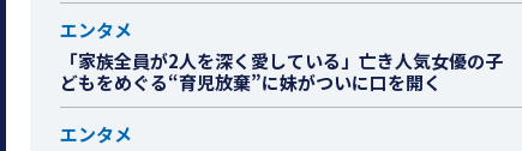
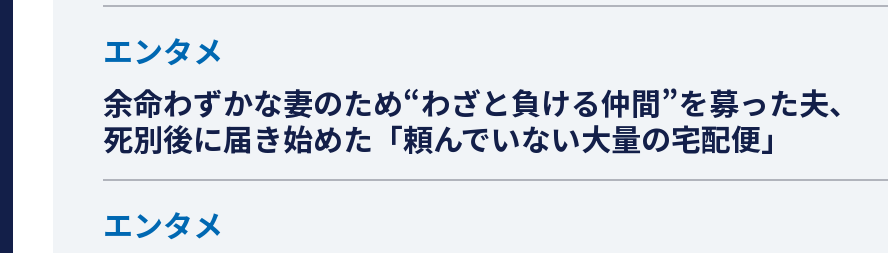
- 「家族全員が2人を深く愛している」亡き人気女優の子
- どもをめぐる“育児放棄”に妹がついに口を開く
+ 余命わずかな妻のため“わざと負ける仲間”を募った夫、
+ 死別後に届き始めた「頼んでいない大量の宅配便」
